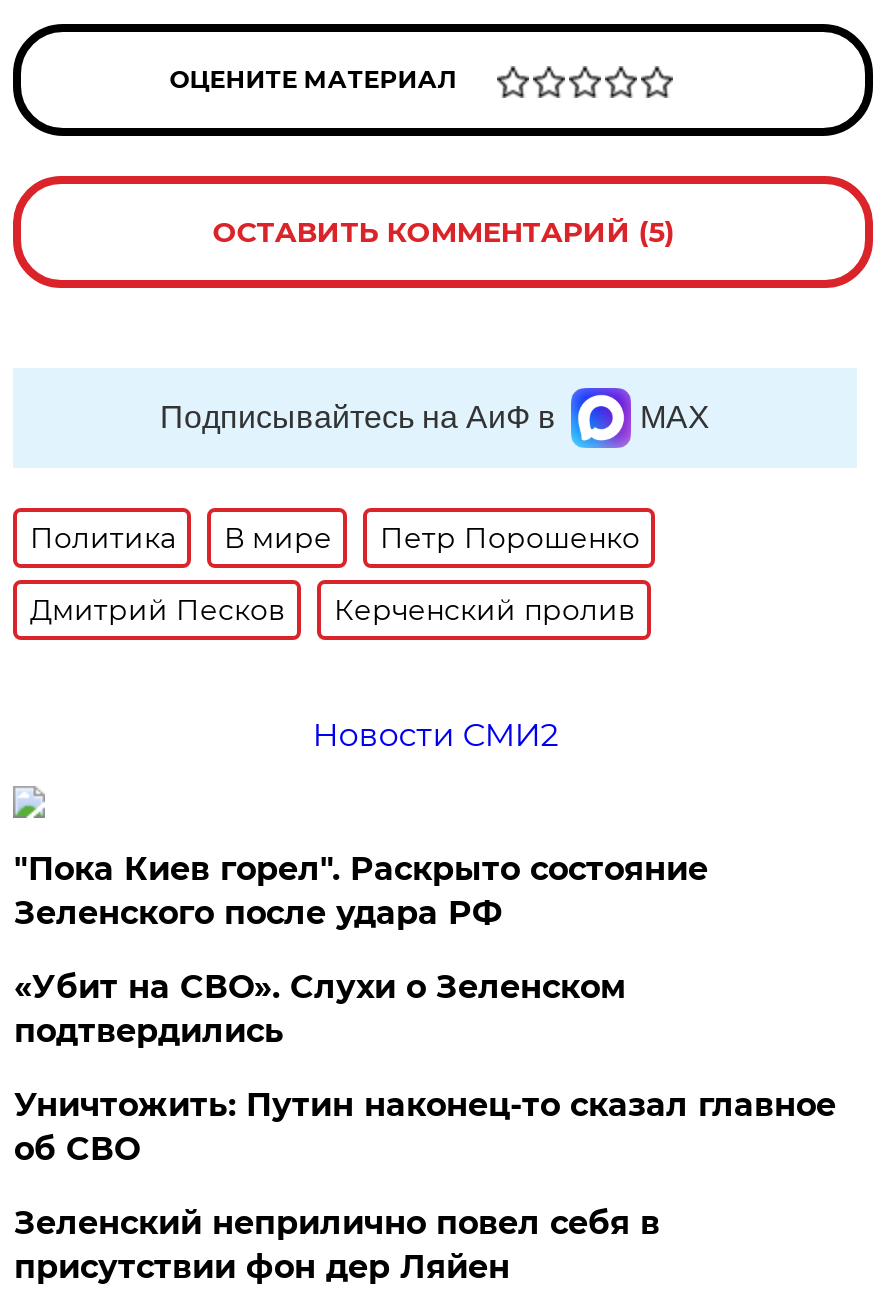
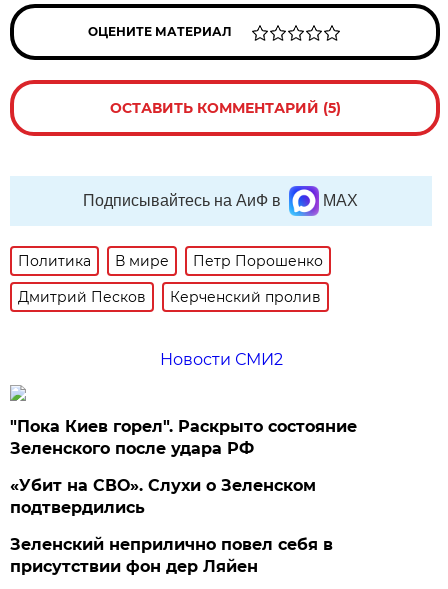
- Уничтожить: Путин наконец-то сказал главное
- об СВО
